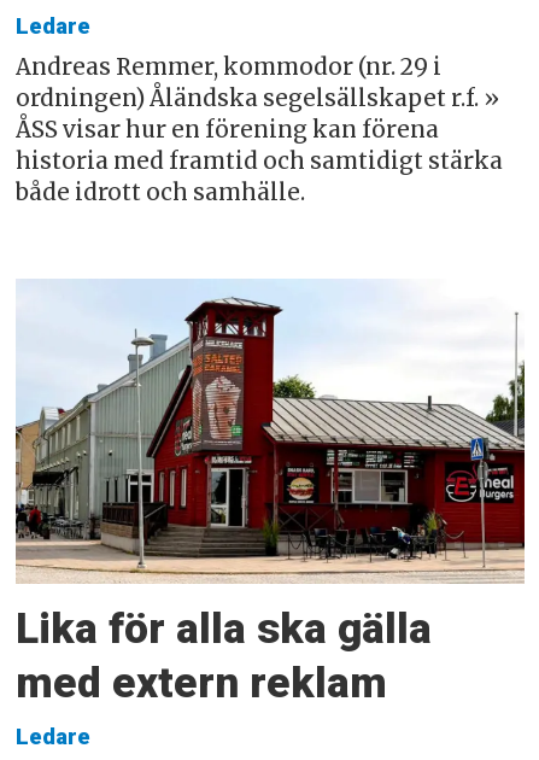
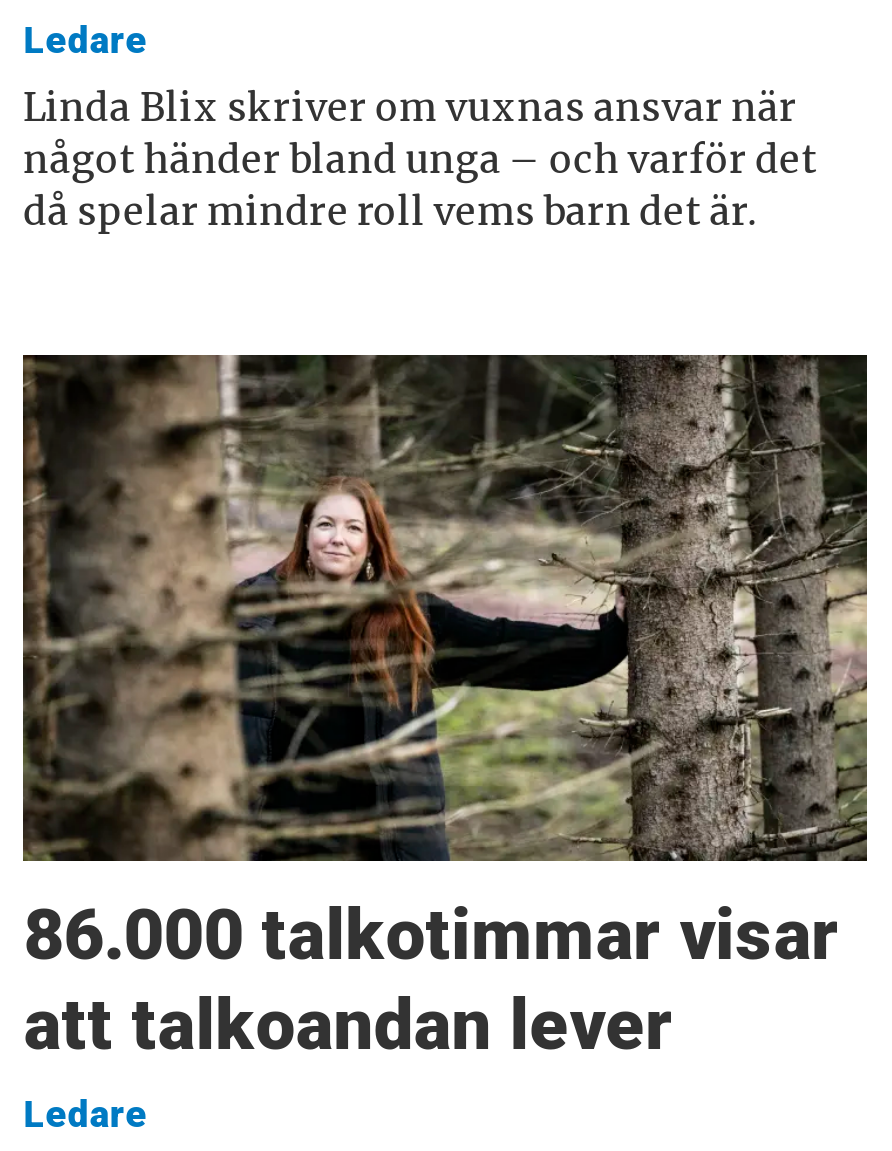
- Andreas Remmer, kommodor (nr. 29 i
- ordningen) Åländska segelsällskapet r.f. »
- ÅSS visar hur en förening kan förena
- historia med framtid och samtidigt stärka
- både idrott och samhälle.
+ Linda Blix skriver om vuxnas ansvar när
+ något händer bland unga – och varför det
+ då spelar mindre roll vems barn det är.

- [image]
+ [image]

- Lika för alla ska gälla
- med extern reklam
+ 86.000 talkotimmar visar
+ att talkoandan lever
